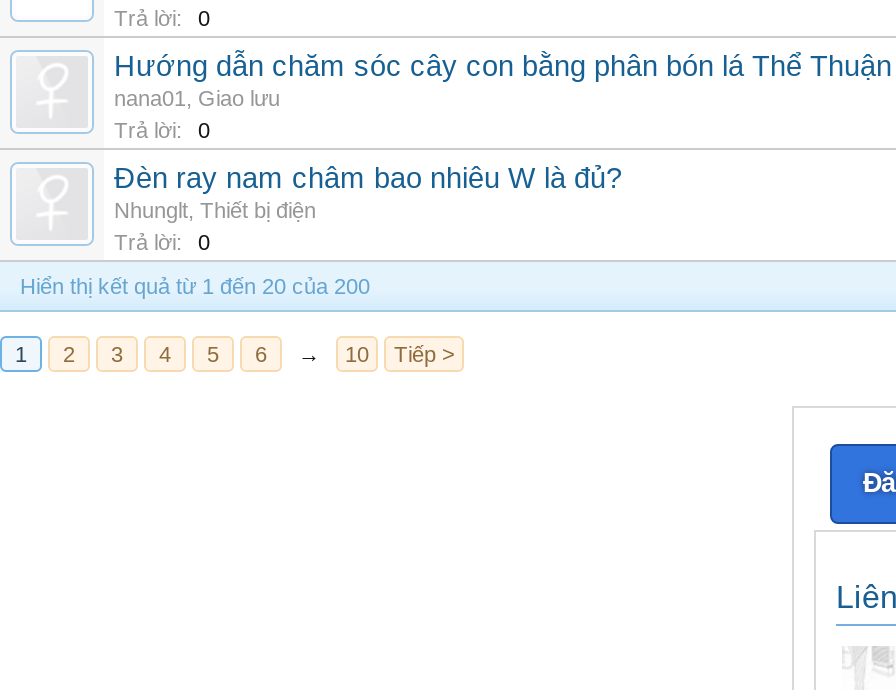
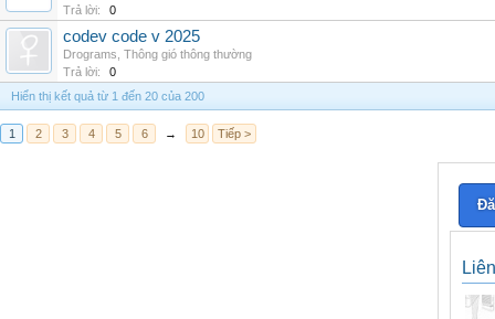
- Hướng dẫn chăm sóc cây con bằng phân bón lá Thể Thuận
- nana01, Giao lưu
- Trả lời:
- 0
- Đèn ray nam châm bao nhiêu W là đủ?
- Nhunglt, Thiết bị điện
+ codev code v 2025
+ Drograms, Thông gió thông thường
